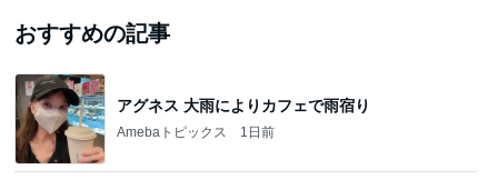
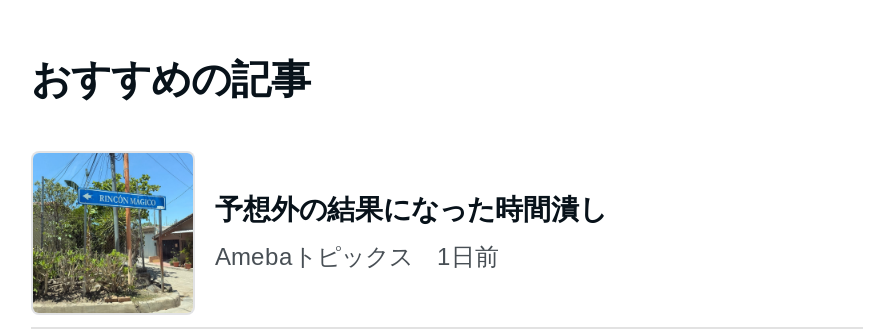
- [image]
- アグネス 大雨によりカフェで雨宿り
+ [image]
+ 予想外の結果になった時間潰し
